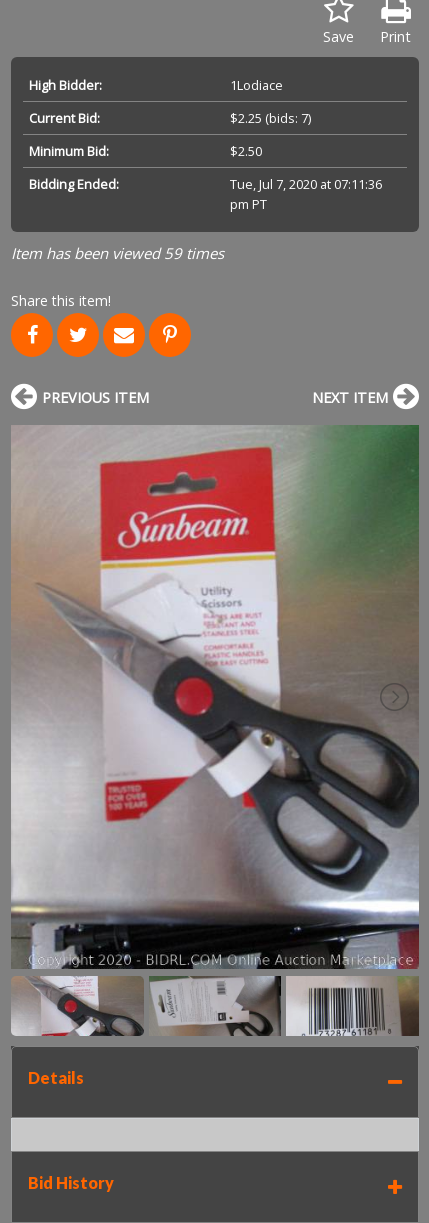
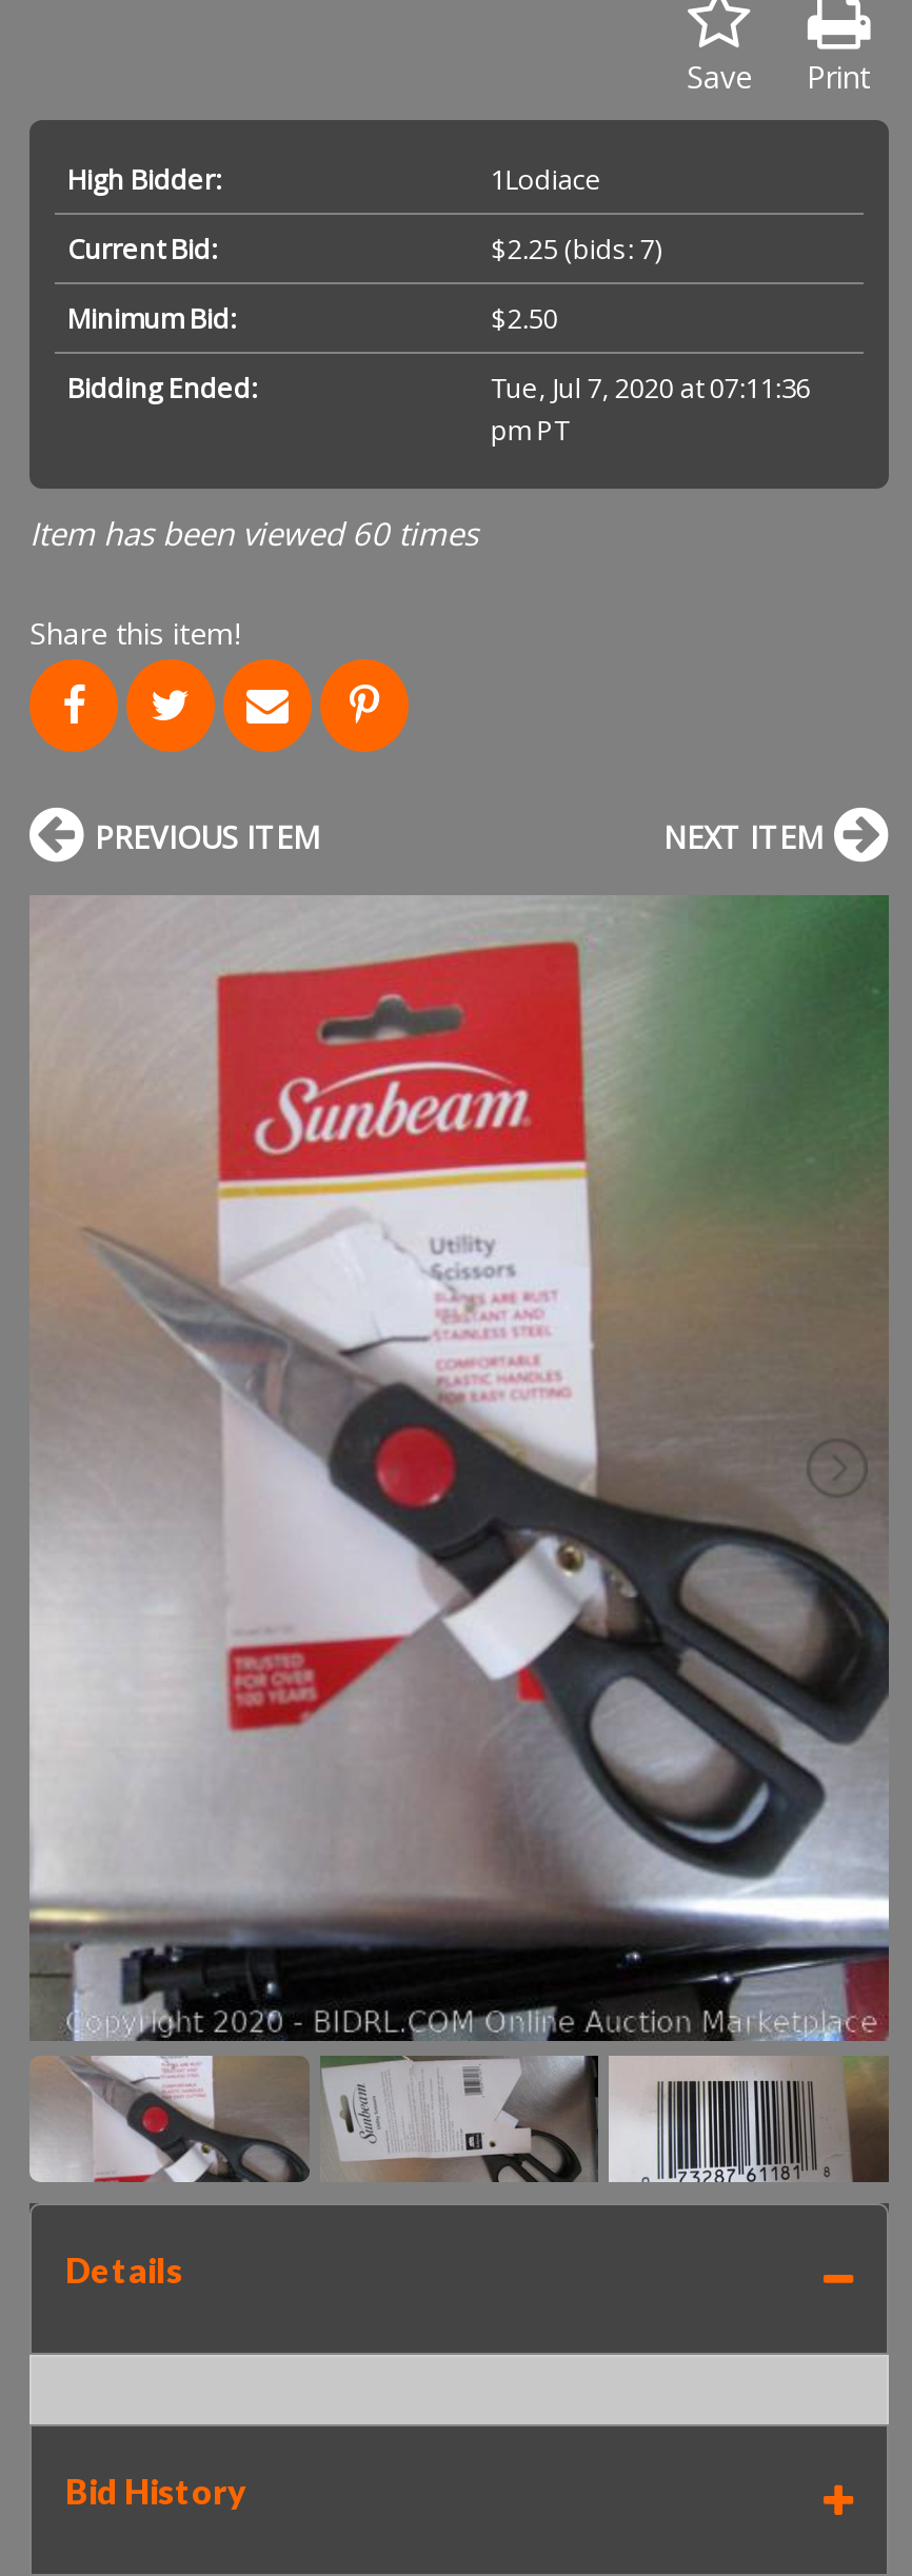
- Item has been viewed 59 times
+ Item has been viewed 60 times
